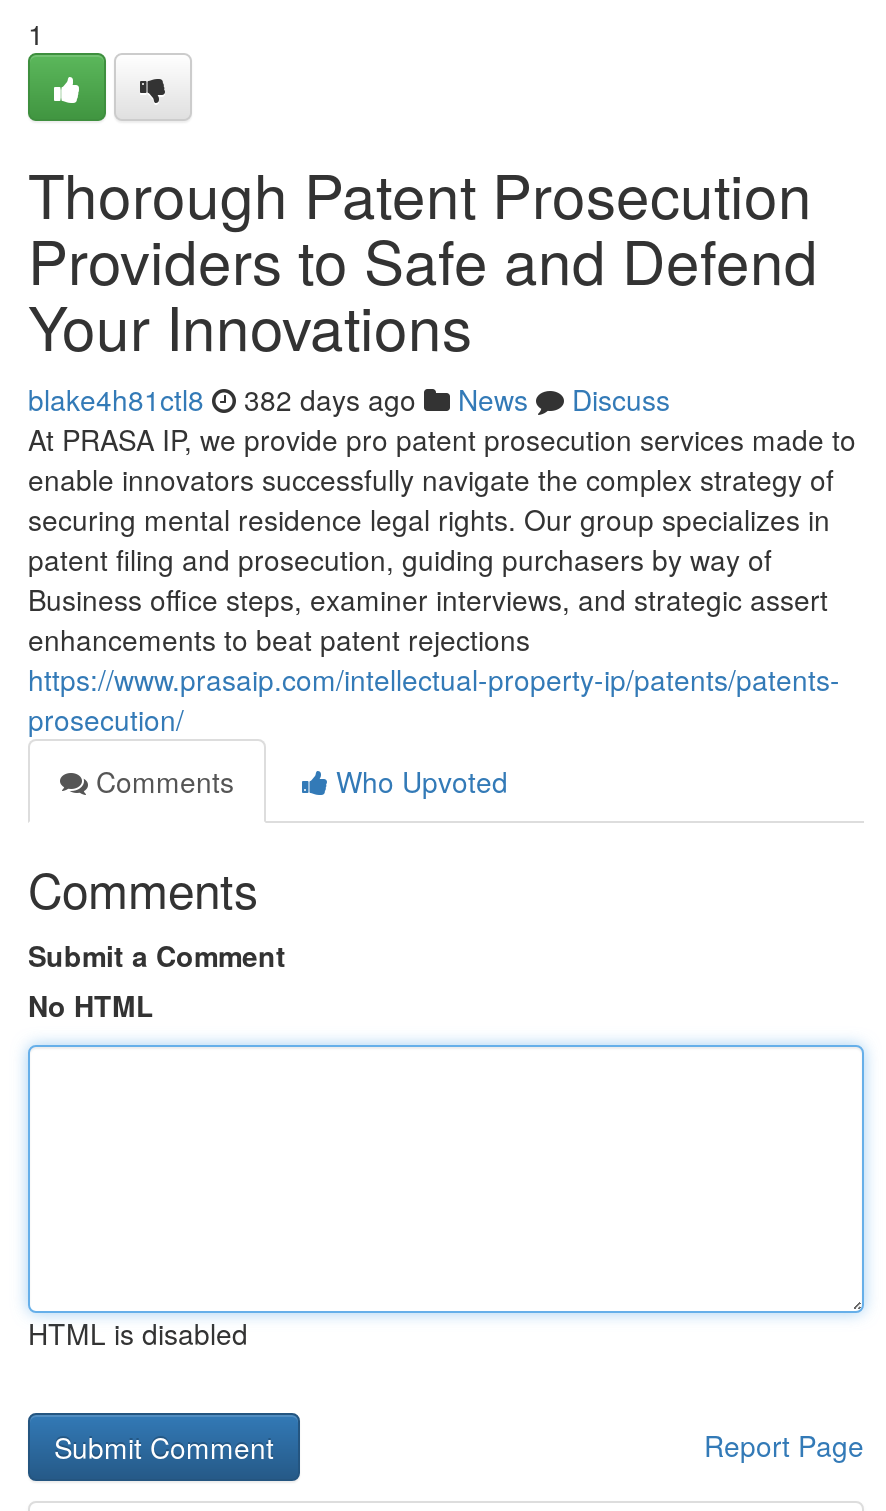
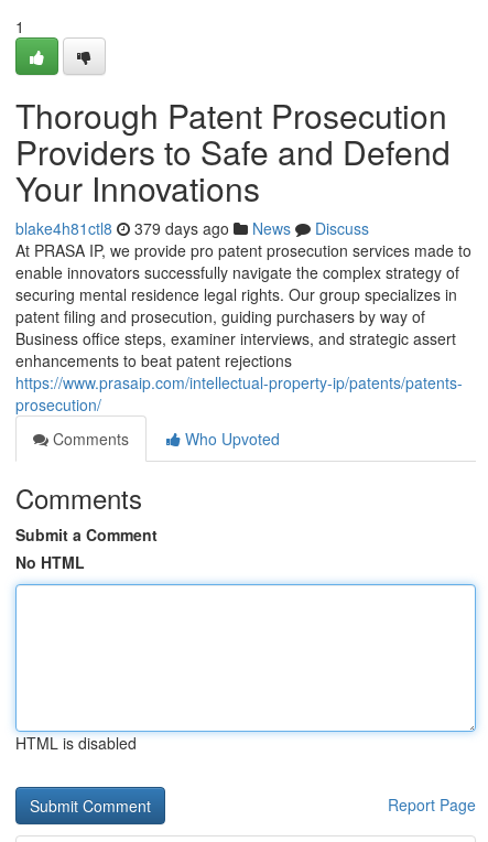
- blake4h81ctl8 382 days ago News Discuss
+ blake4h81ctl8 379 days ago News Discuss
